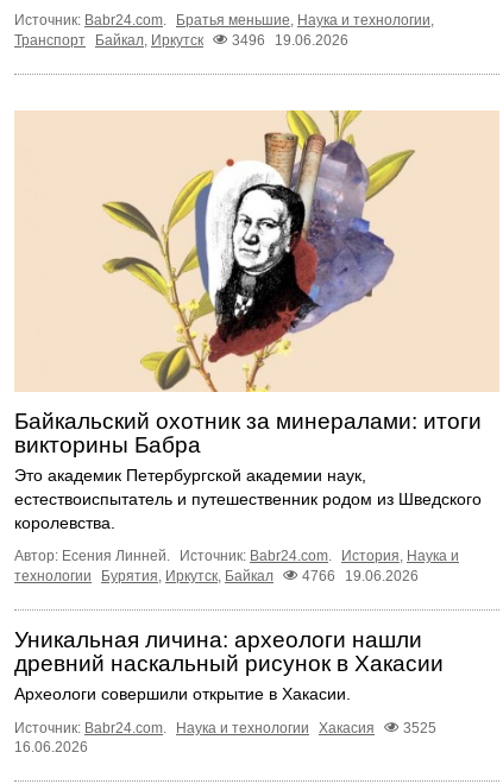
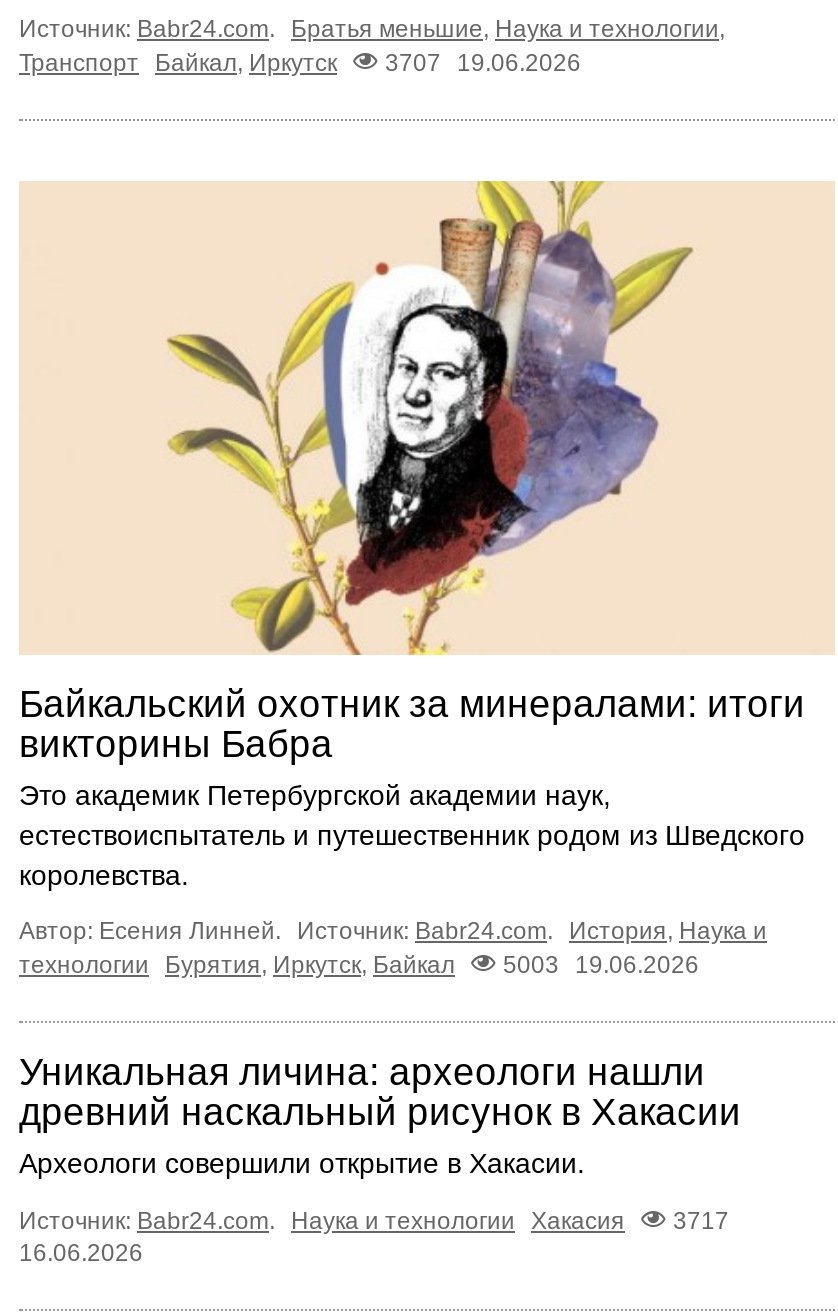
- Транспорт Байкал, Иркутск 3496 19.06.2026
+ Транспорт Байкал, Иркутск 3707 19.06.2026

- технологии Бурятия, Иркутск, Байкал 4766 19.06.2026
+ технологии Бурятия, Иркутск, Байкал 5003 19.06.2026

- Источник: Babr24.com. Наука и технологии Хакасия 3525
+ Источник: Babr24.com. Наука и технологии Хакасия 3717
